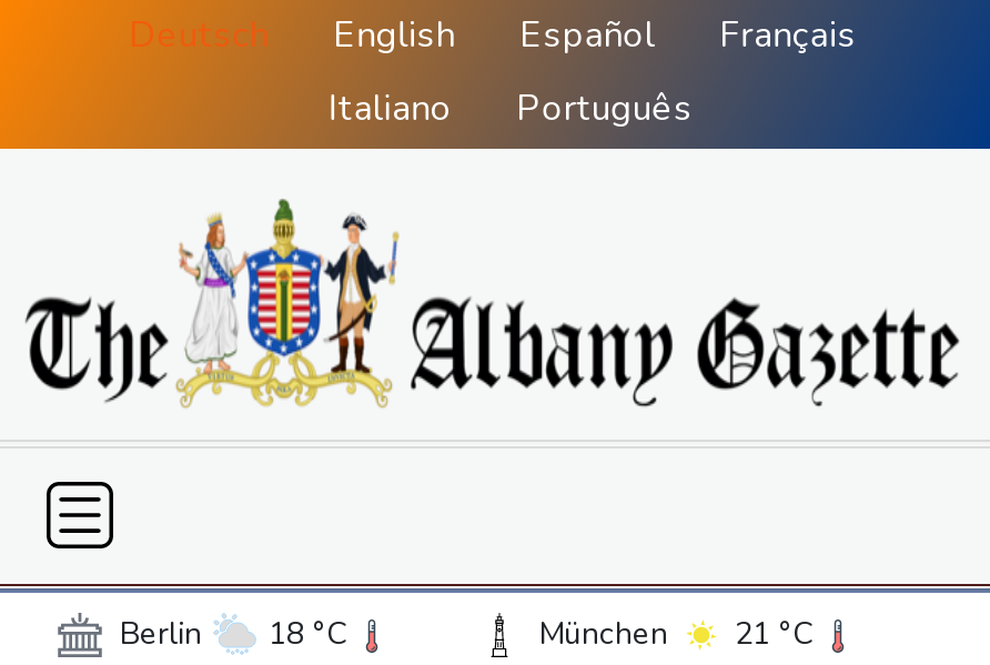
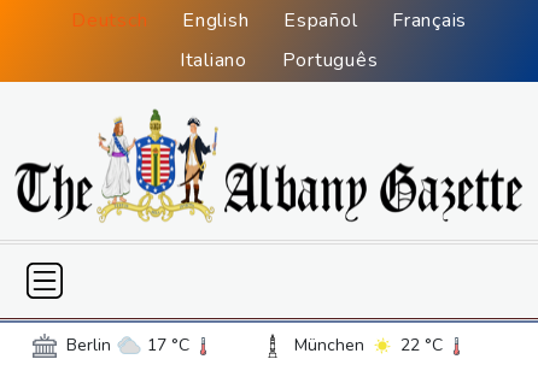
- Berlin 18 °C
+ Berlin 17 °C

- München 21 °C
+ München 22 °C
